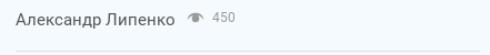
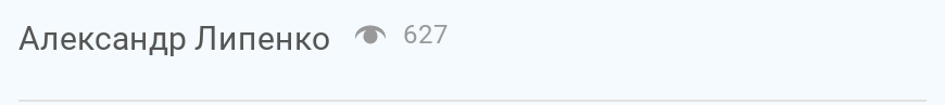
- 450
+ 627
